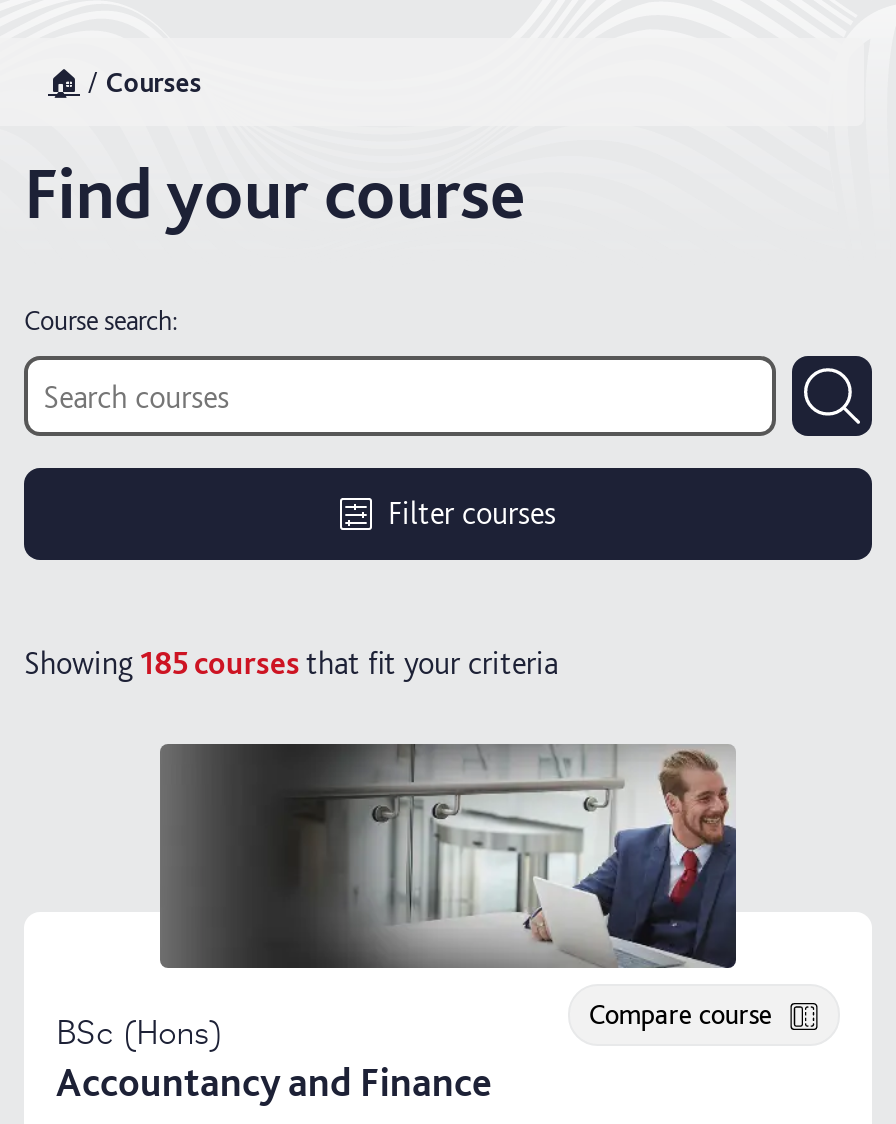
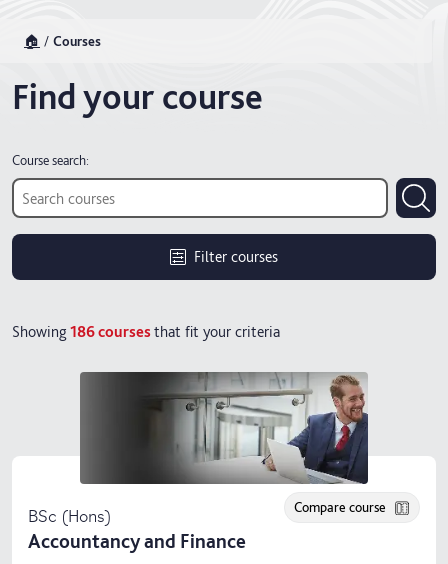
- Showing 185 courses that fit your criteria
+ Showing 186 courses that fit your criteria
